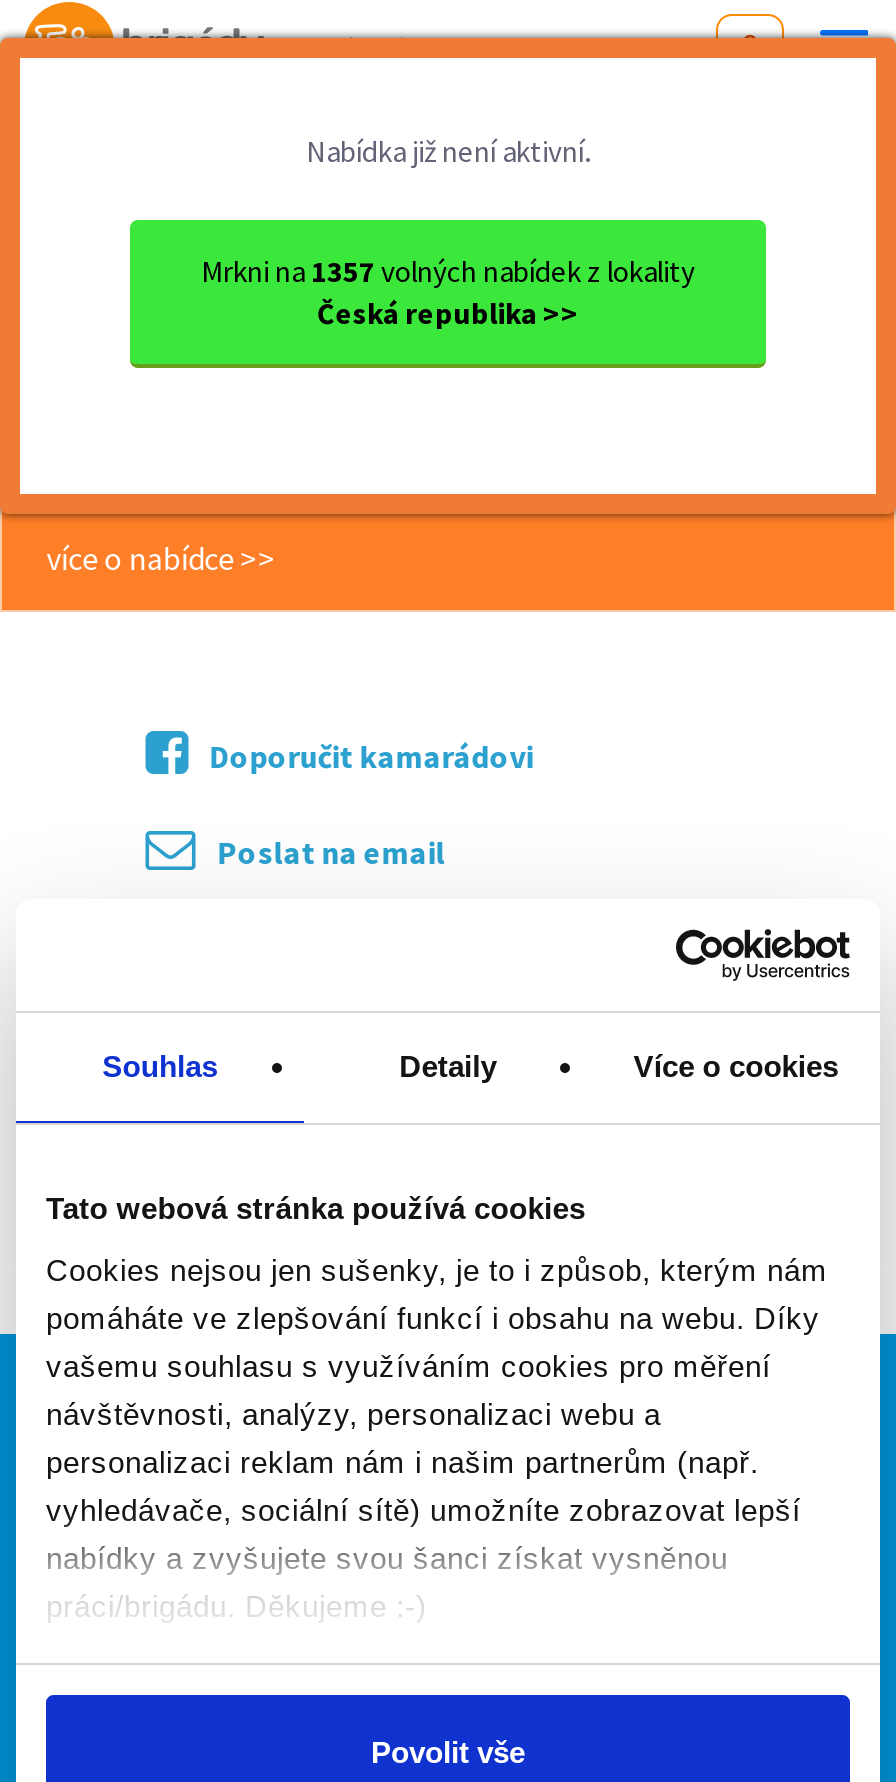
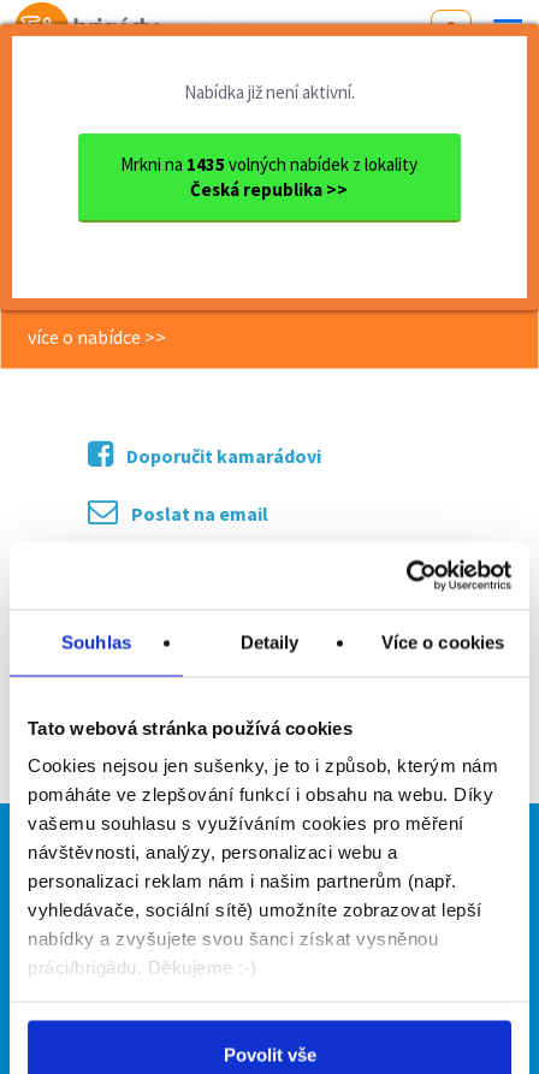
- Mrkni na 1357 volných nabídek z lokality
+ Mrkni na 1435 volných nabídek z lokality
